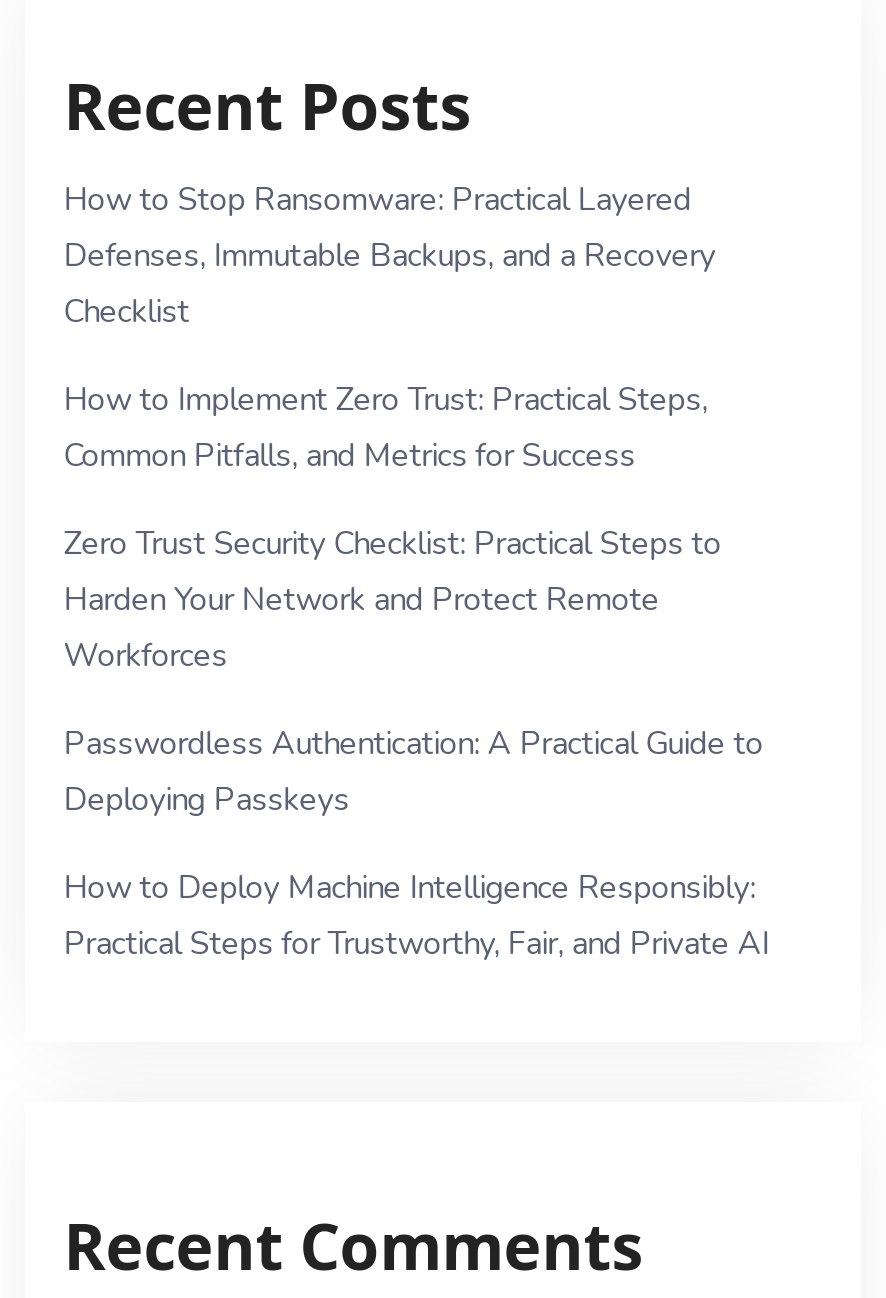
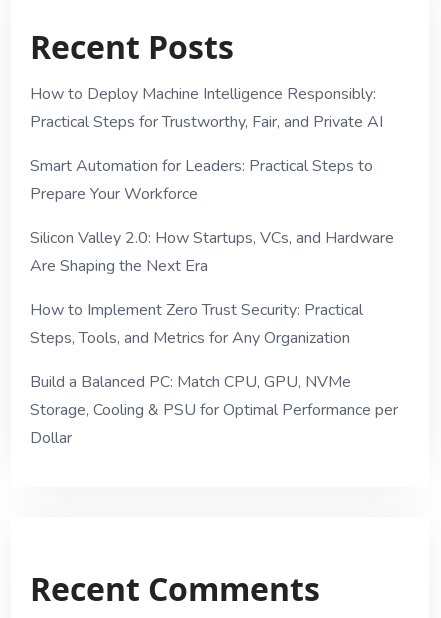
- How to Stop Ransomware: Practical Layered
- Defenses, Immutable Backups, and a Recovery
- Checklist
- How to Implement Zero Trust: Practical Steps,
- Common Pitfalls, and Metrics for Success
- Zero Trust Security Checklist: Practical Steps to
- Harden Your Network and Protect Remote
- Workforces
- Passwordless Authentication: A Practical Guide to
- Deploying Passkeys

moved up: How to Deploy Machine Intelligence Responsibly: | Practical Steps for Trustworthy, Fair, and Private AI

+ Smart Automation for Leaders: Practical Steps to
+ Prepare Your Workforce
+ Silicon Valley 2.0: How Startups, VCs, and Hardware
+ Are Shaping the Next Era
+ How to Implement Zero Trust Security: Practical
+ Steps, Tools, and Metrics for Any Organization
+ Build a Balanced PC: Match CPU, GPU, NVMe
+ Storage, Cooling & PSU for Optimal Performance per
+ Dollar
